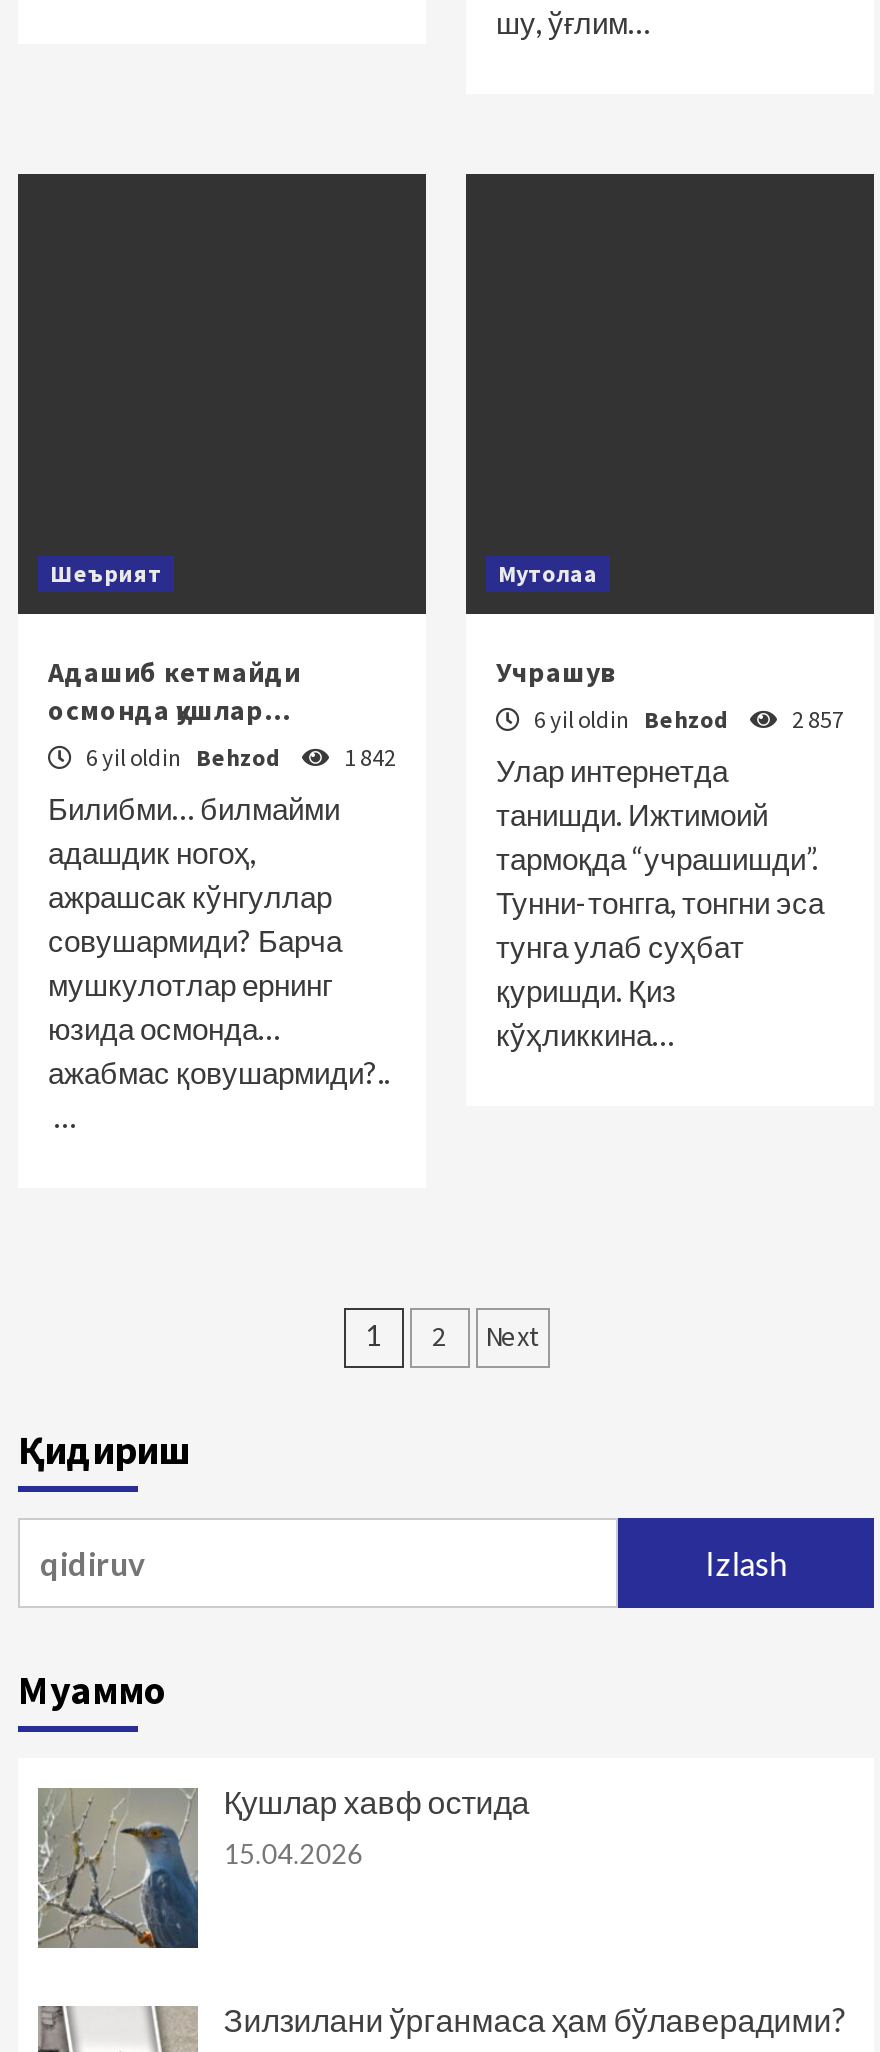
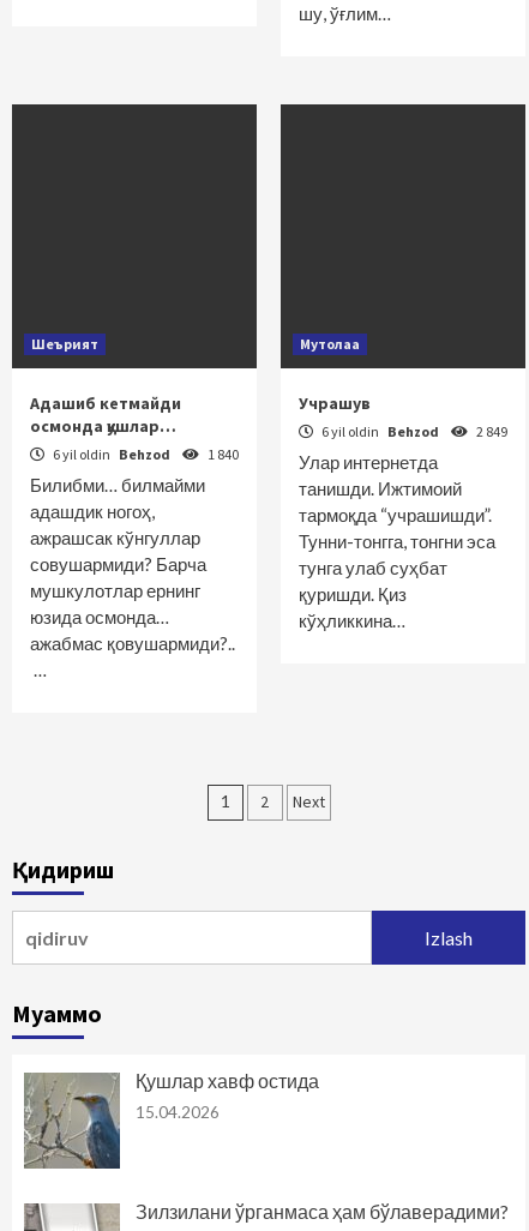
- 6 yil oldin Behzod 2 857
+ 6 yil oldin Behzod 2 849

- 6 yil oldin Behzod 1 842
+ 6 yil oldin Behzod 1 840
